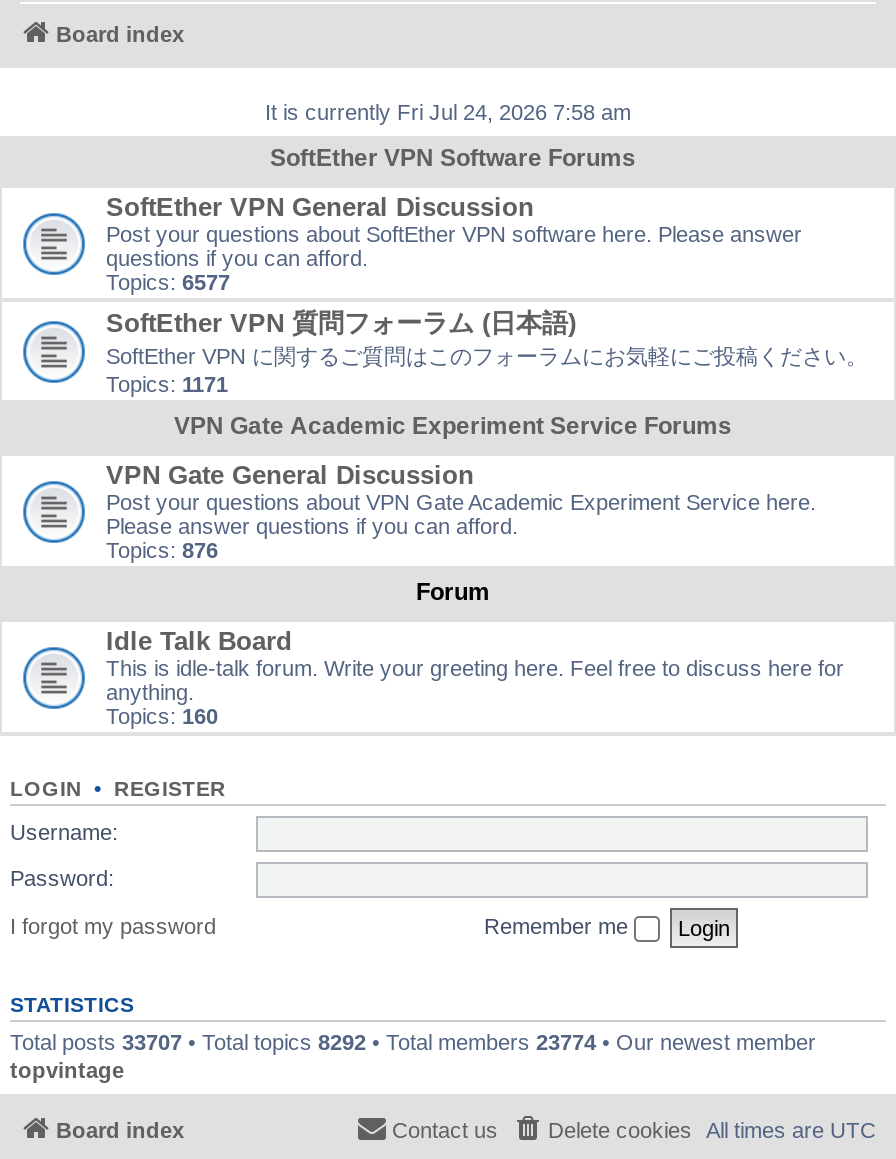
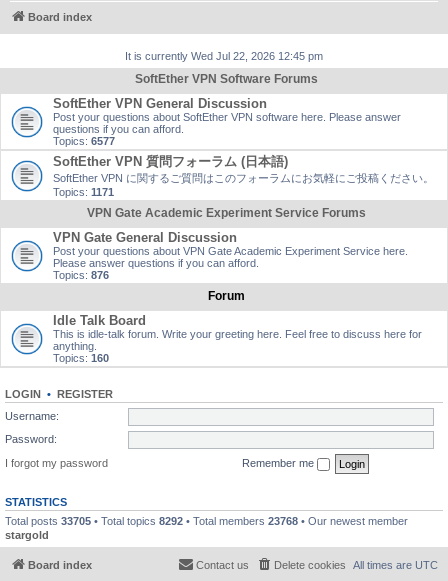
- It is currently Fri Jul 24, 2026 7:58 am
+ It is currently Wed Jul 22, 2026 12:45 pm

- Total posts 33707 • Total topics 8292 • Total members 23774 • Our newest member
- topvintage
+ Total posts 33705 • Total topics 8292 • Total members 23768 • Our newest member
+ stargold
